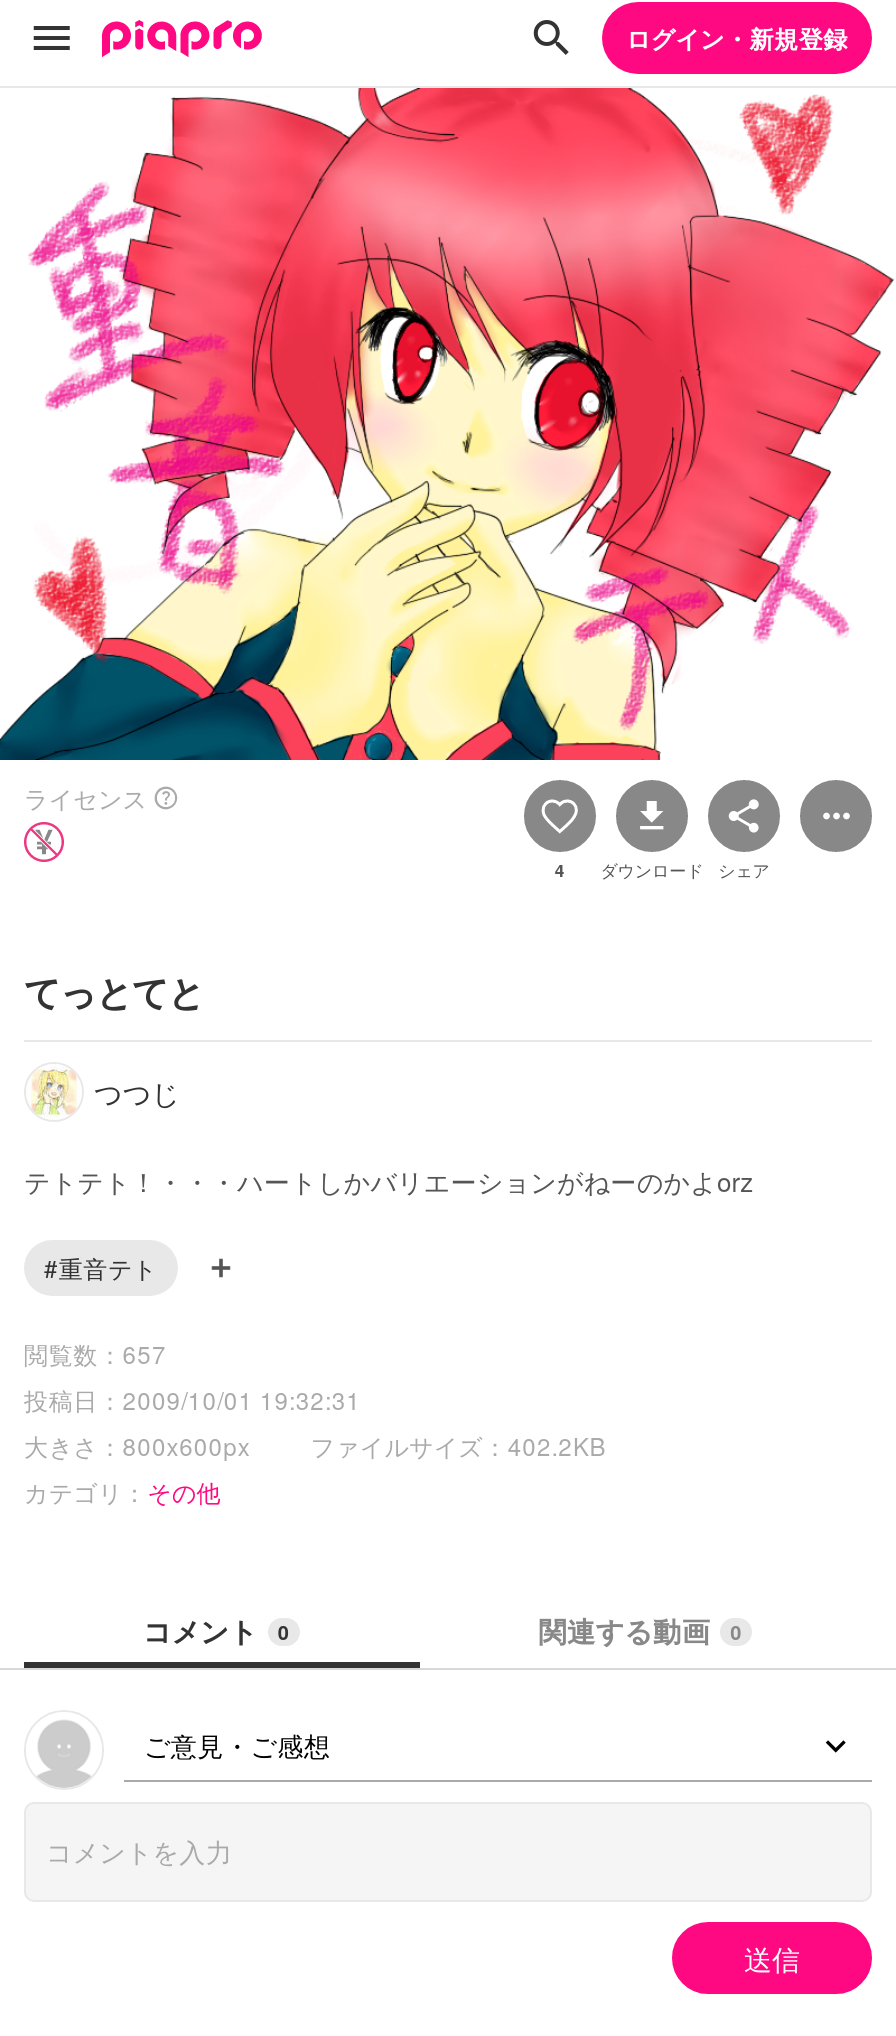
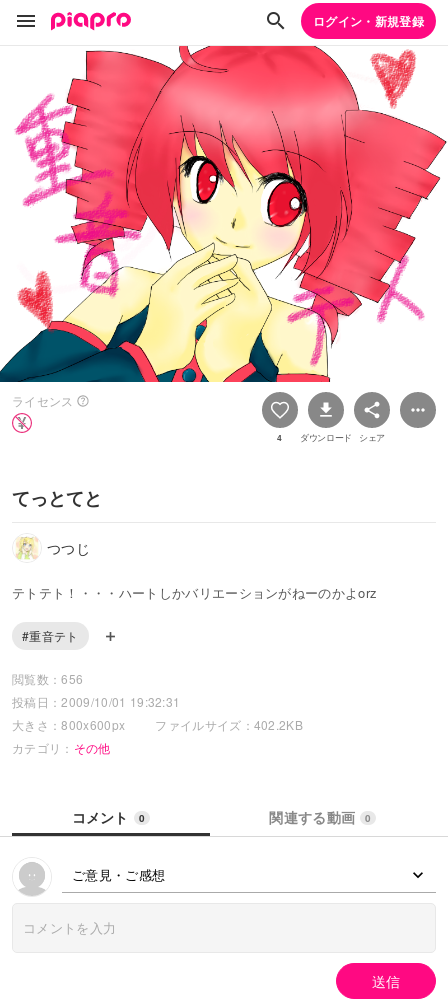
- 閲覧数：657
+ 閲覧数：656
